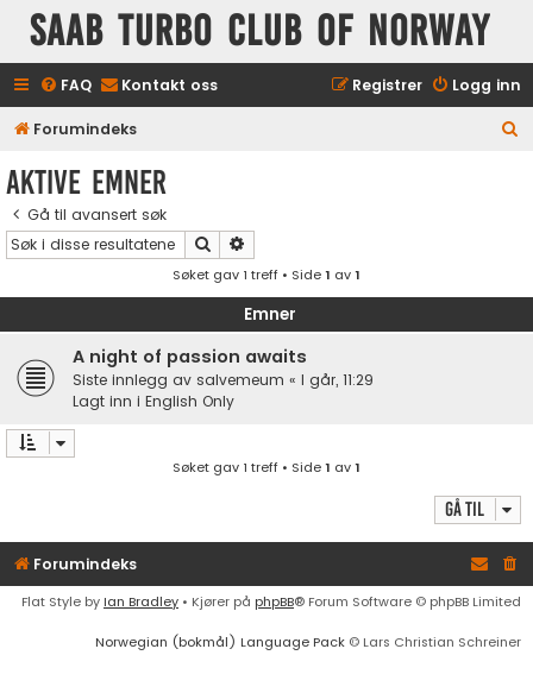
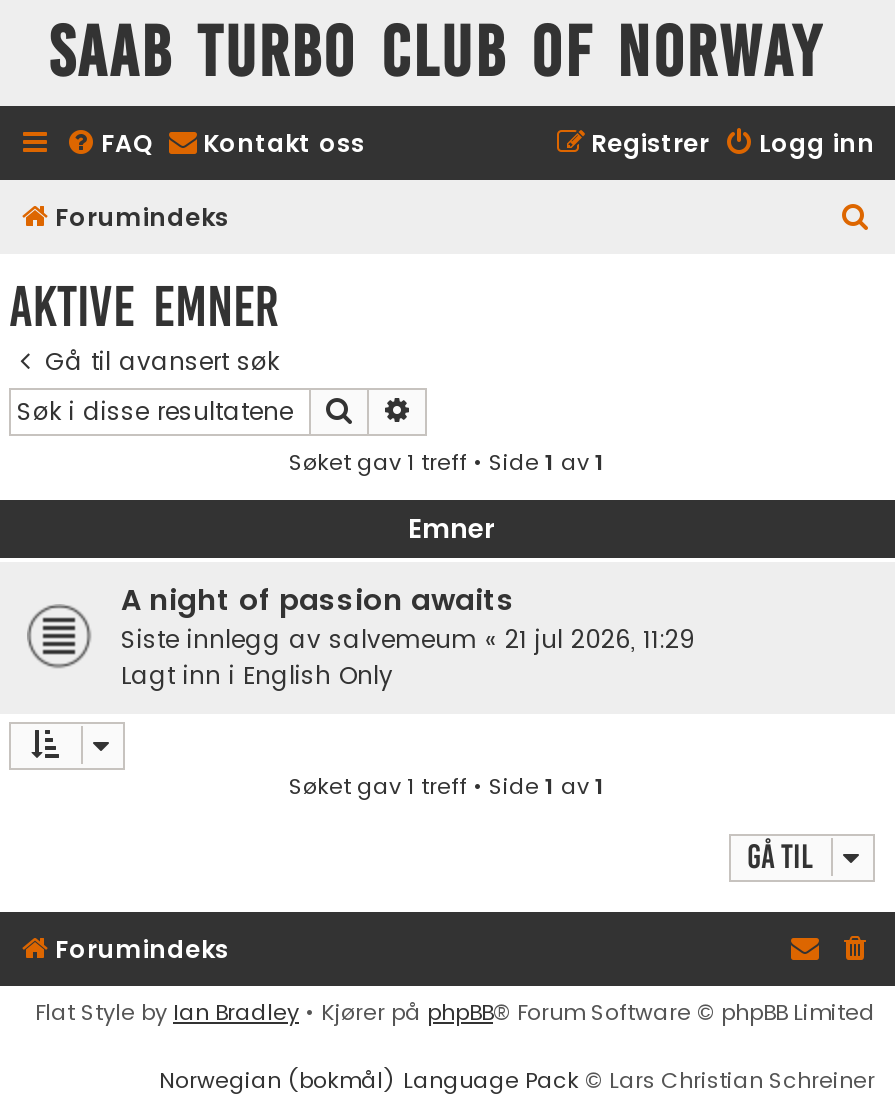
- Siste innlegg av salvemeum «I går, 11:29
+ Siste innlegg av salvemeum «21 jul 2026, 11:29
